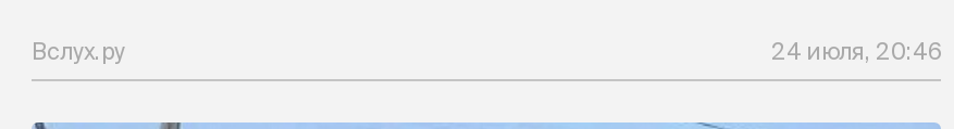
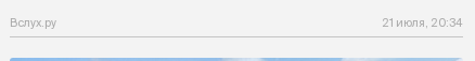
- 24 июля, 20:46
+ 21 июля, 20:34
